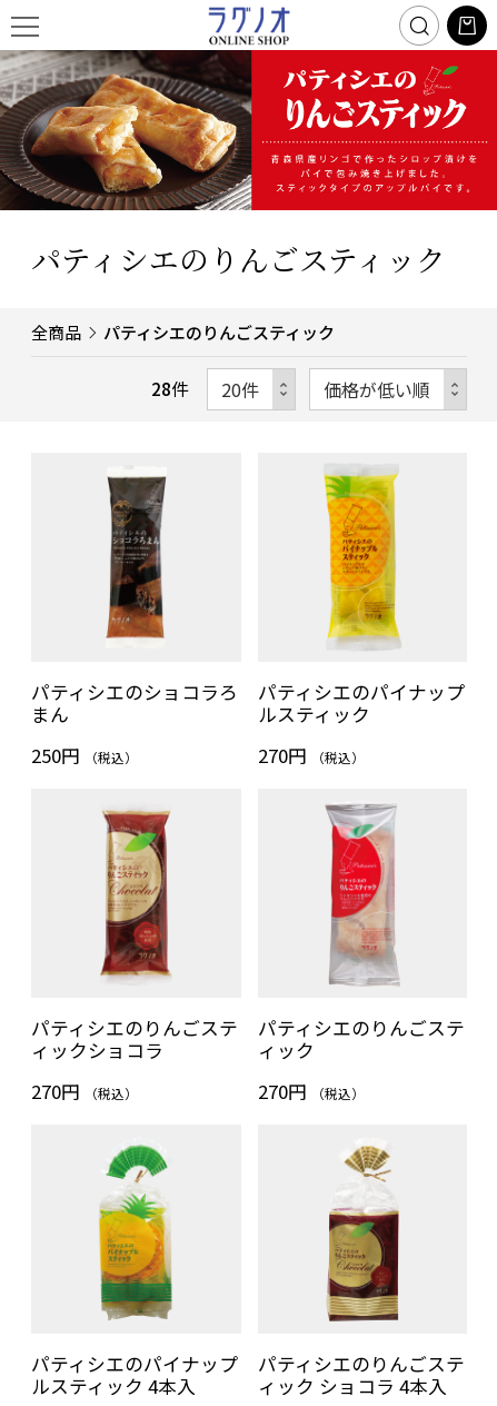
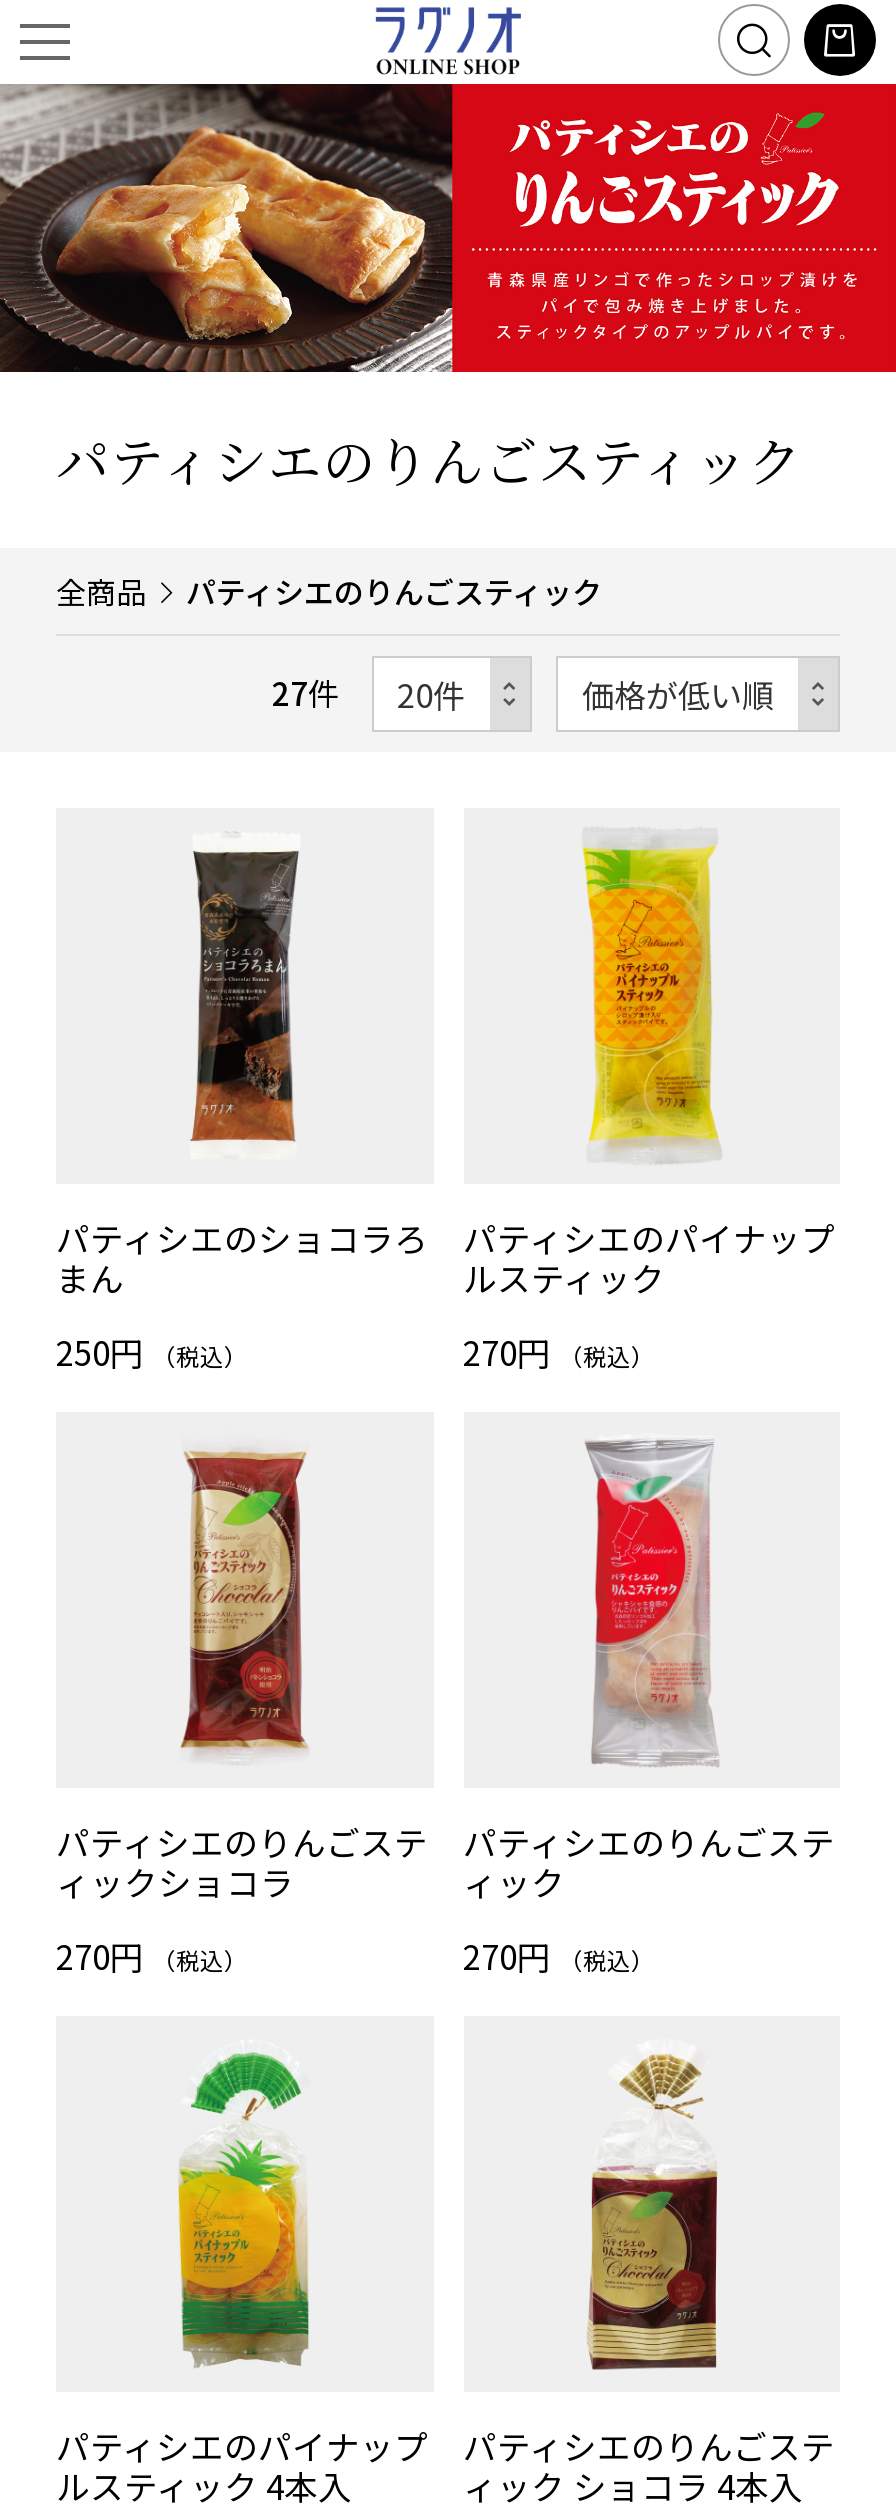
- 28件
+ 27件
